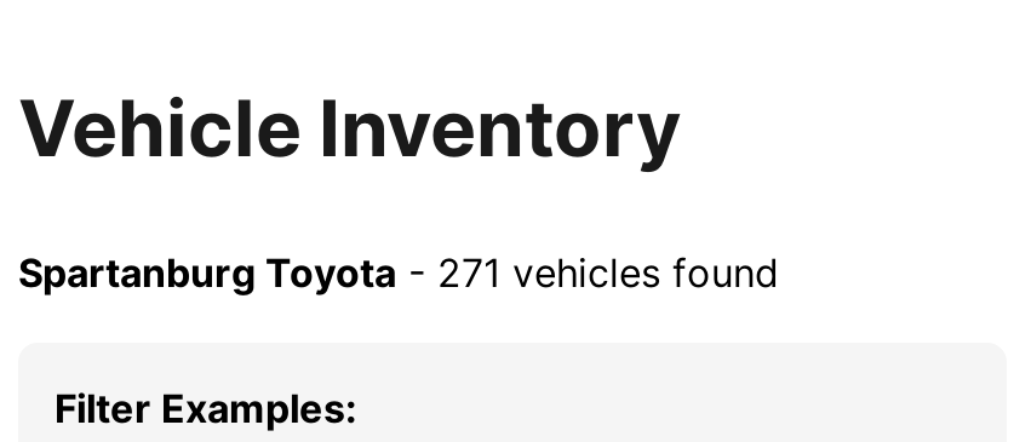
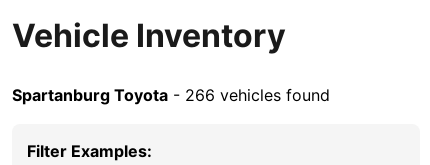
- Spartanburg Toyota - 271 vehicles found
+ Spartanburg Toyota - 266 vehicles found
